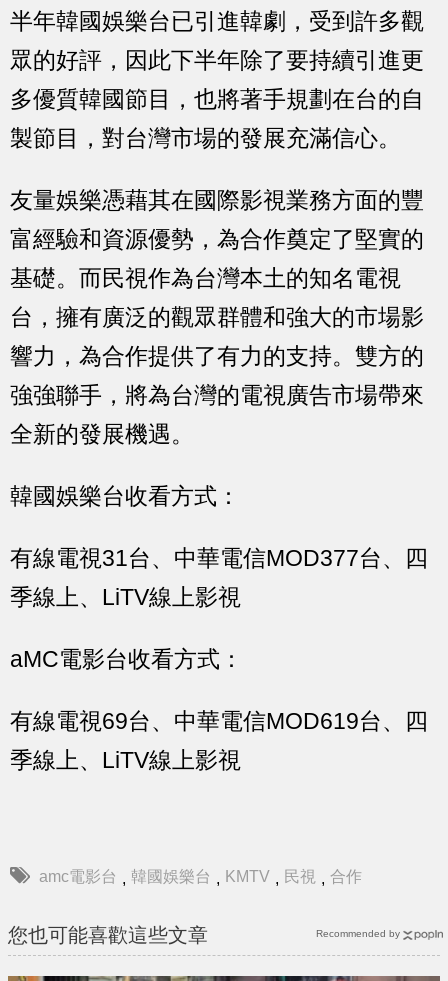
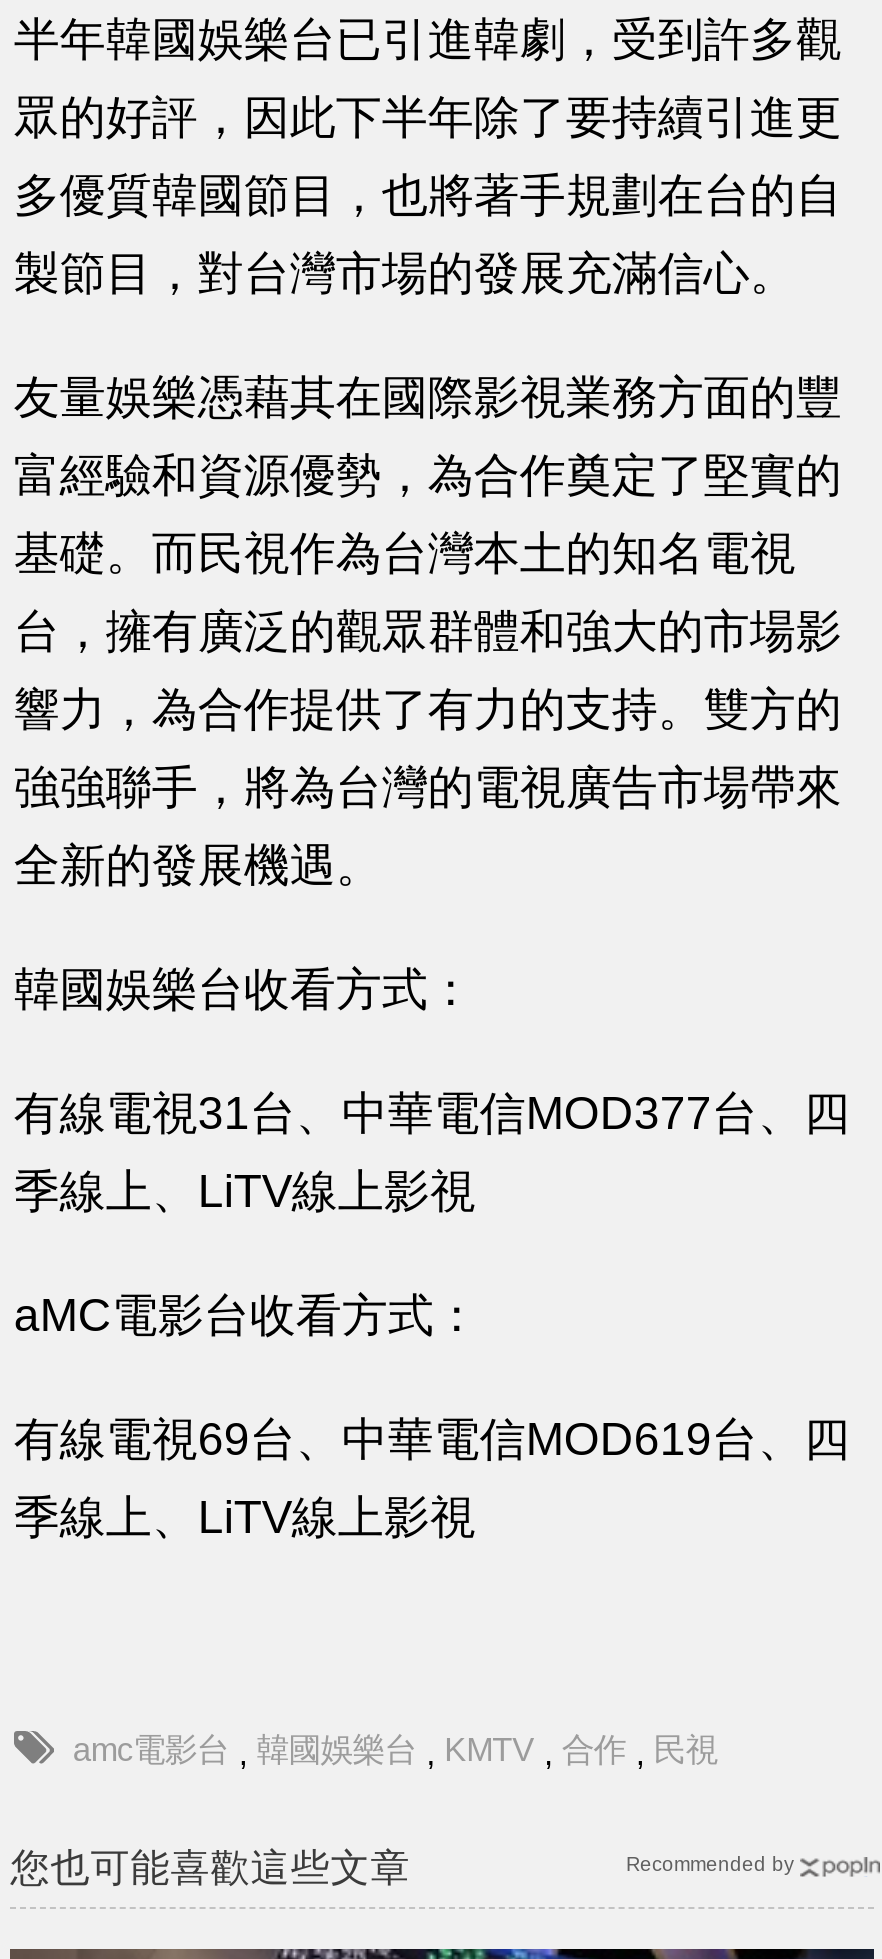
- amc電影台 , 韓國娛樂台 , KMTV , 民視 , 合作
+ amc電影台 , 韓國娛樂台 , KMTV , 合作 , 民視
